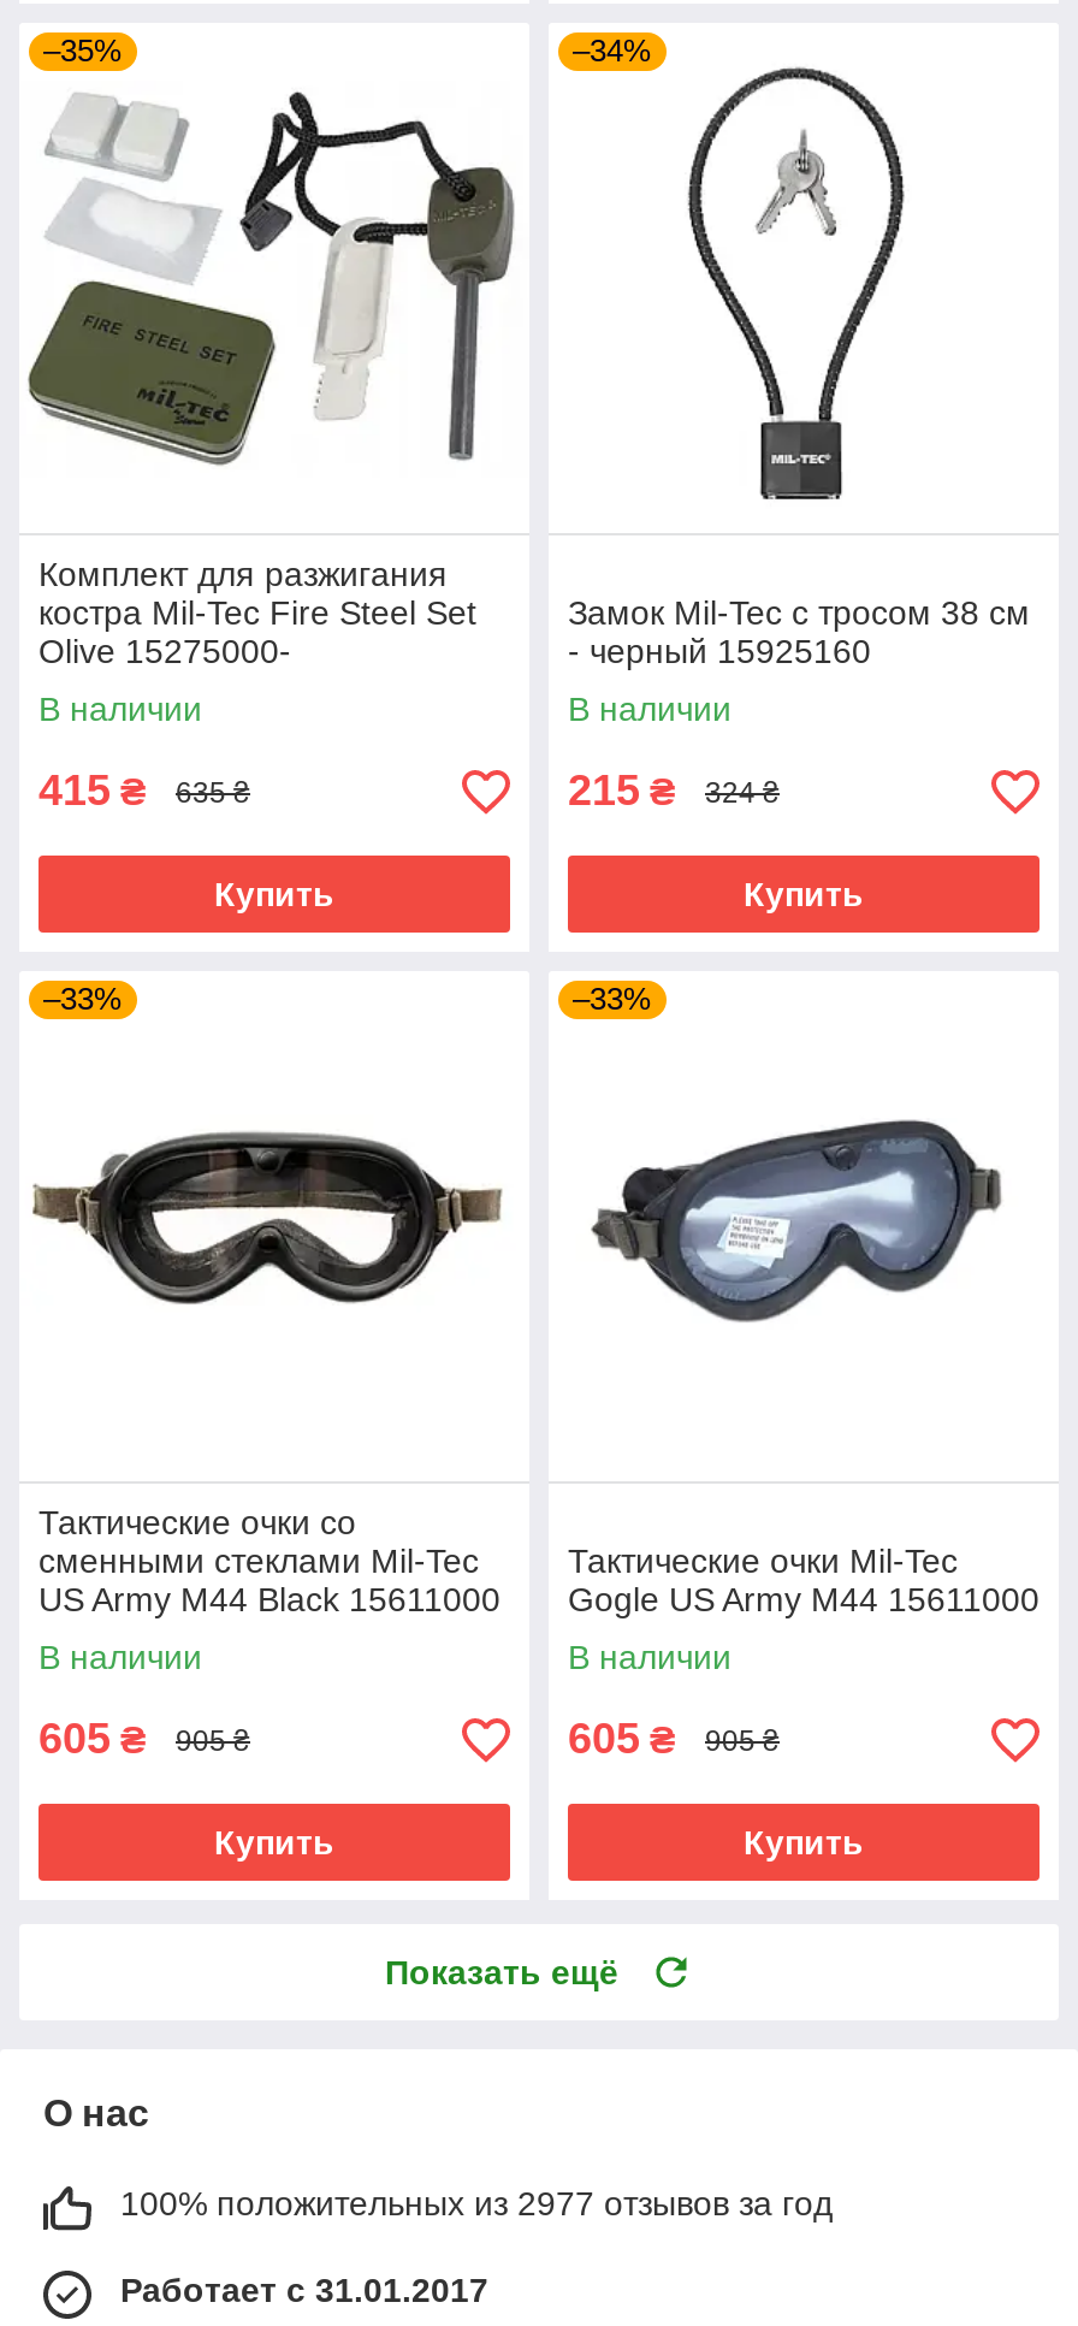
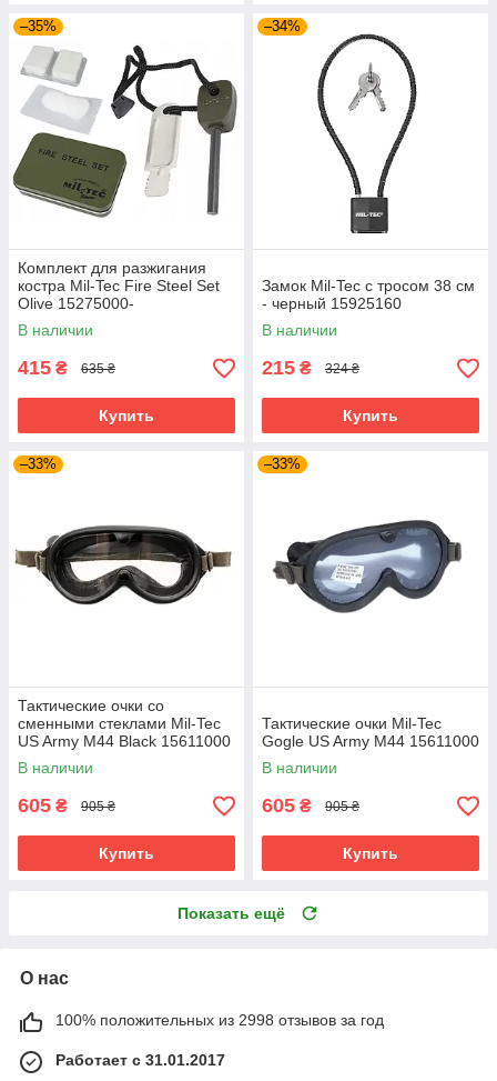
- 100% положительных из 2977 отзывов за год
+ 100% положительных из 2998 отзывов за год
